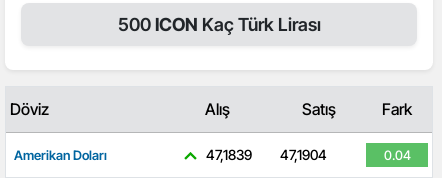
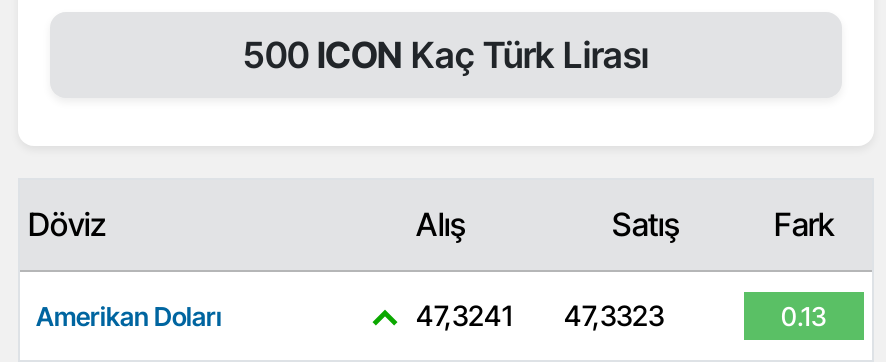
- 47,1839
+ 47,3241

- 47,1904
+ 47,3323

- 0.04
+ 0.13
